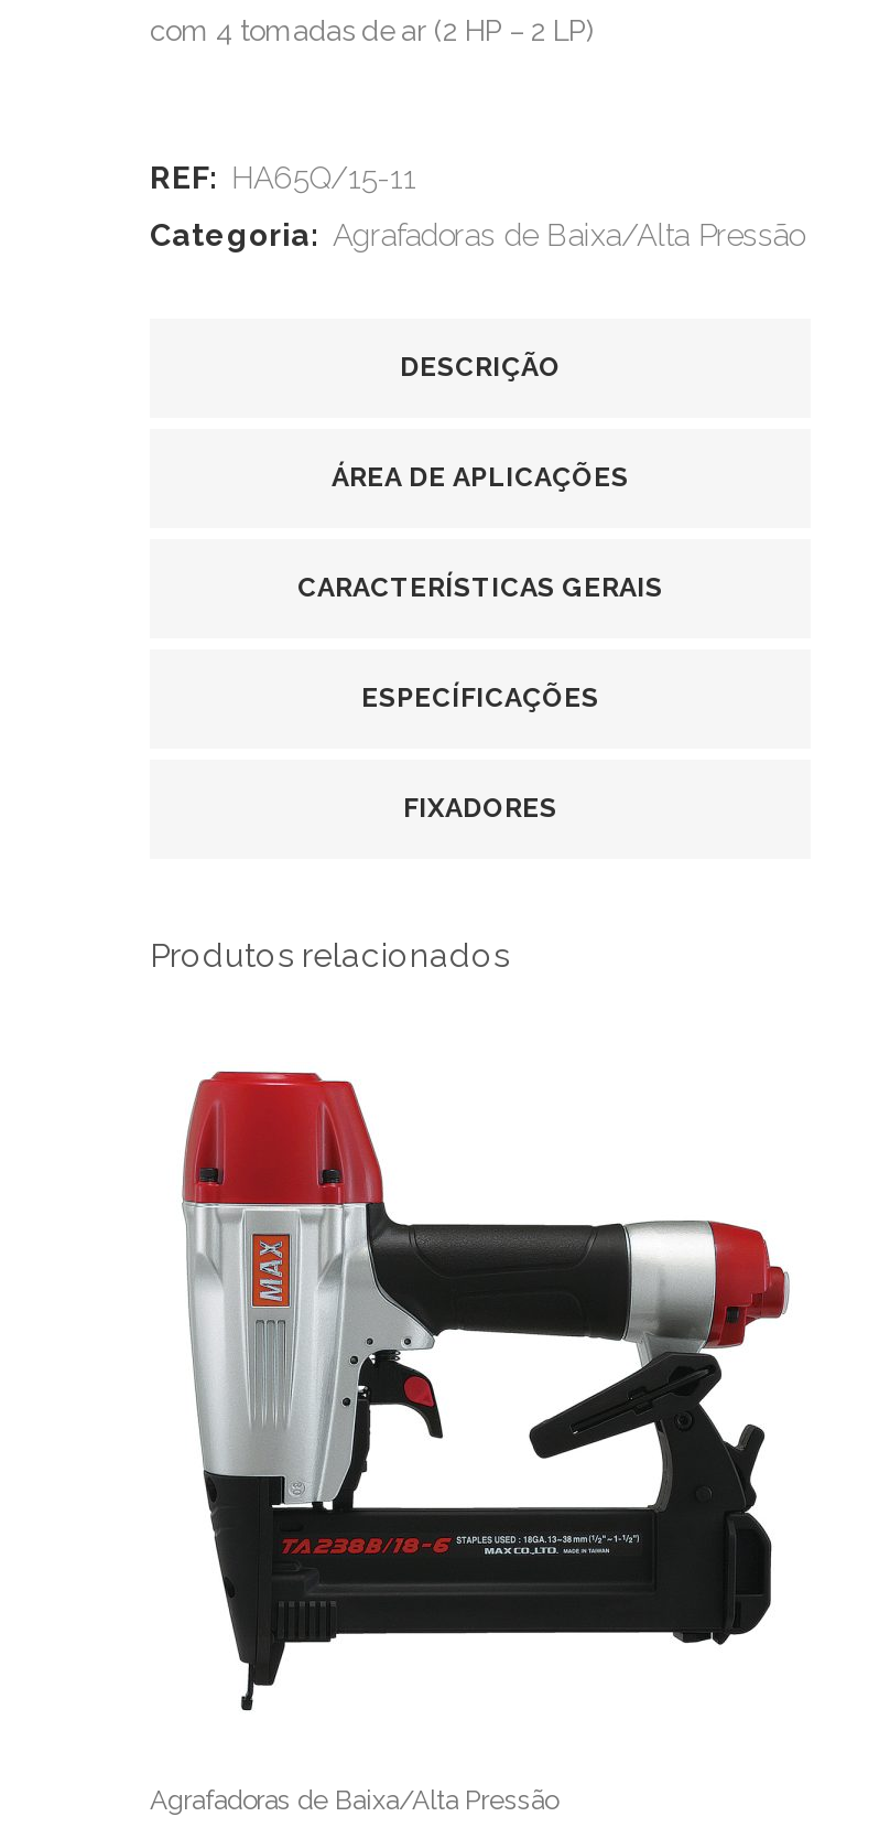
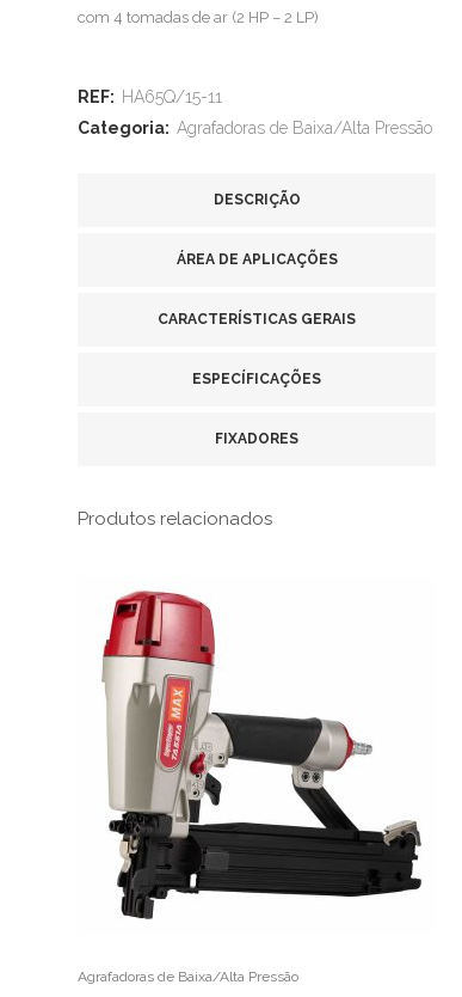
- [image]
+ [image]
